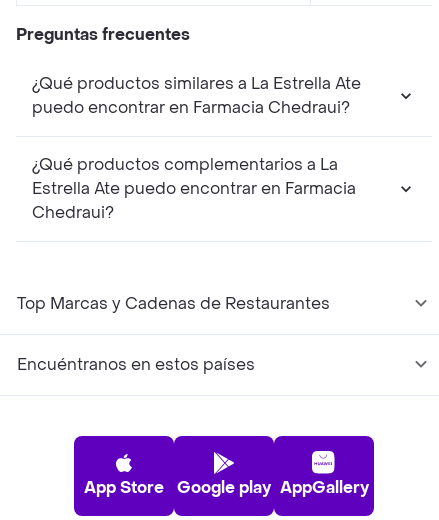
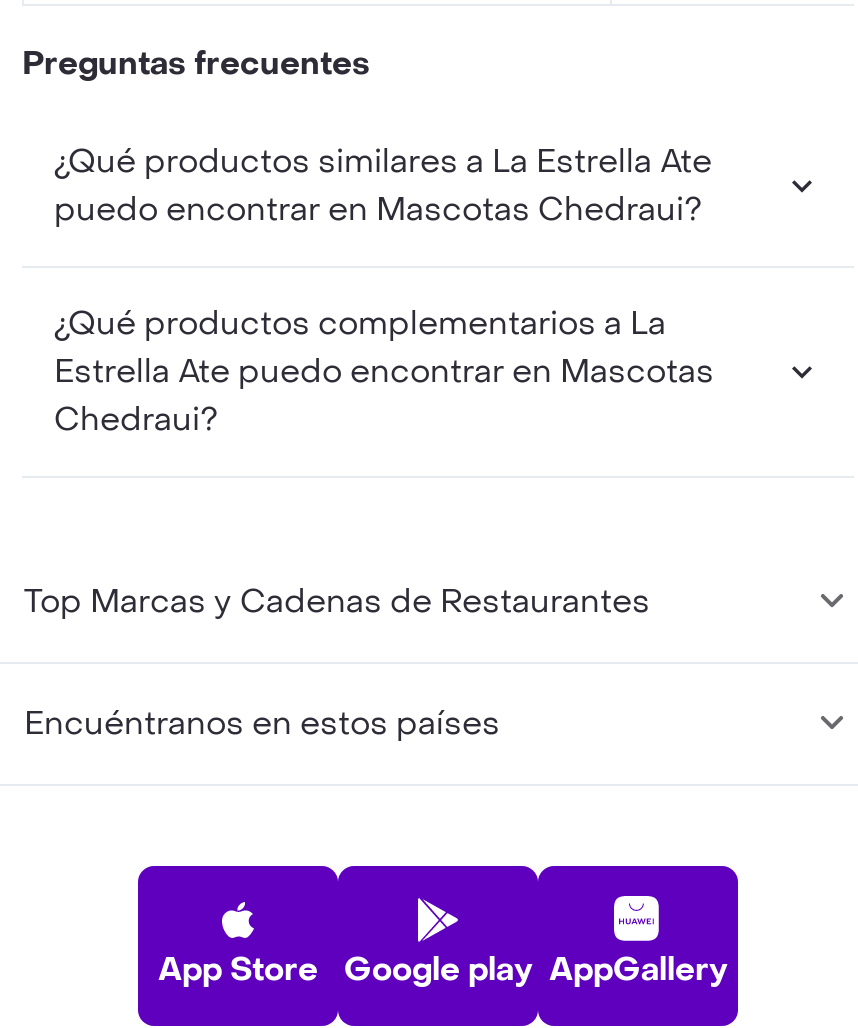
- puedo encontrar en Farmacia Chedraui?
+ puedo encontrar en Mascotas Chedraui?

- Estrella Ate puedo encontrar en Farmacia
+ Estrella Ate puedo encontrar en Mascotas
